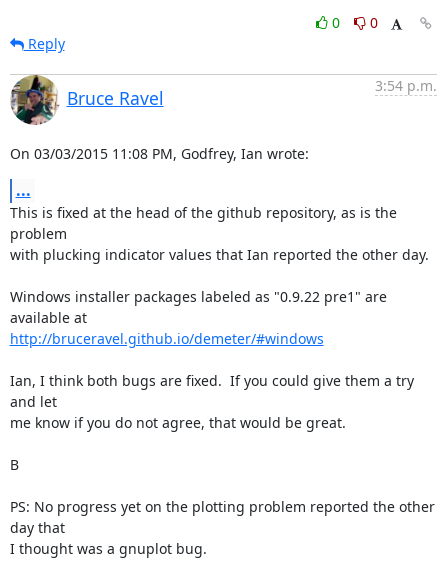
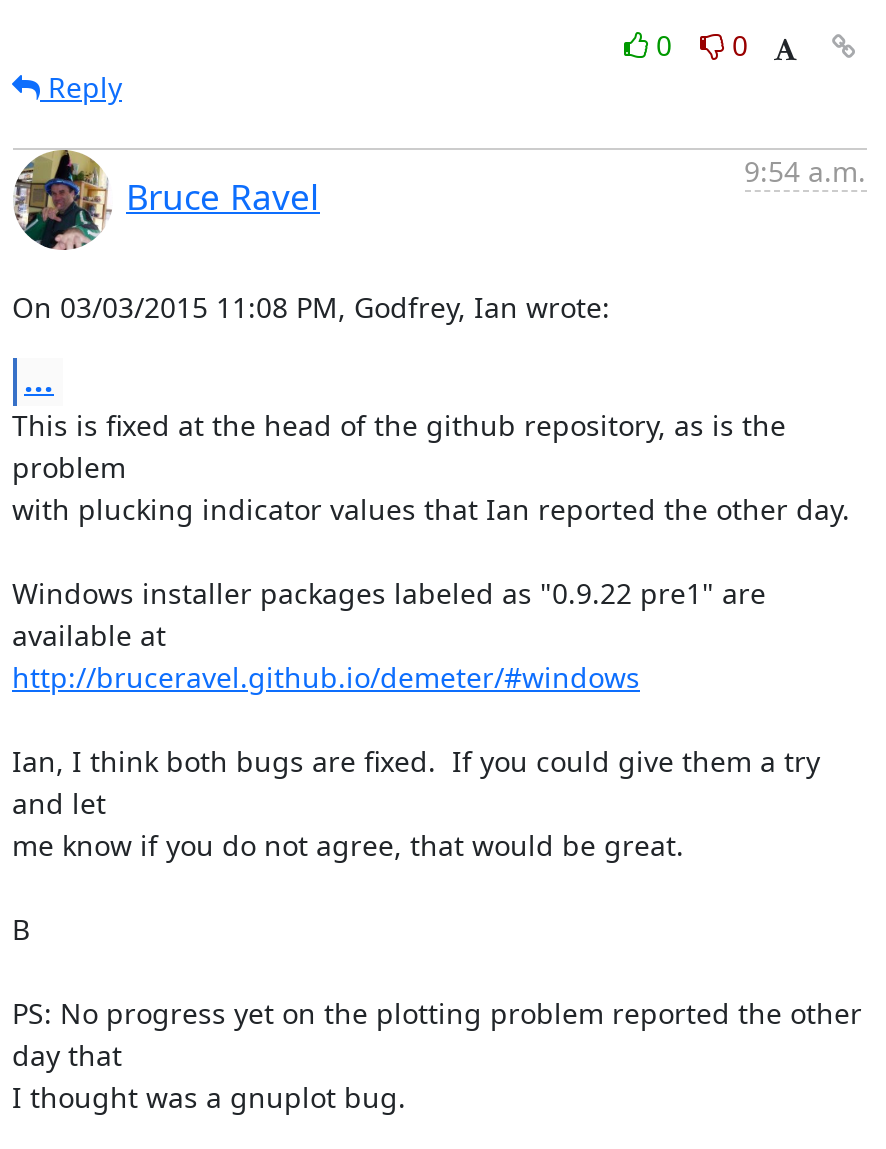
- 3:54 p.m.
+ 9:54 a.m.
